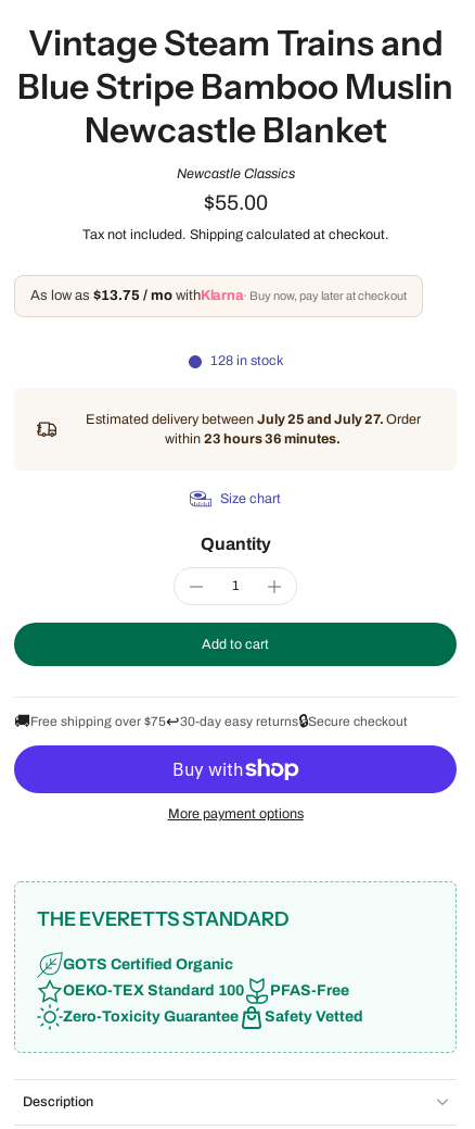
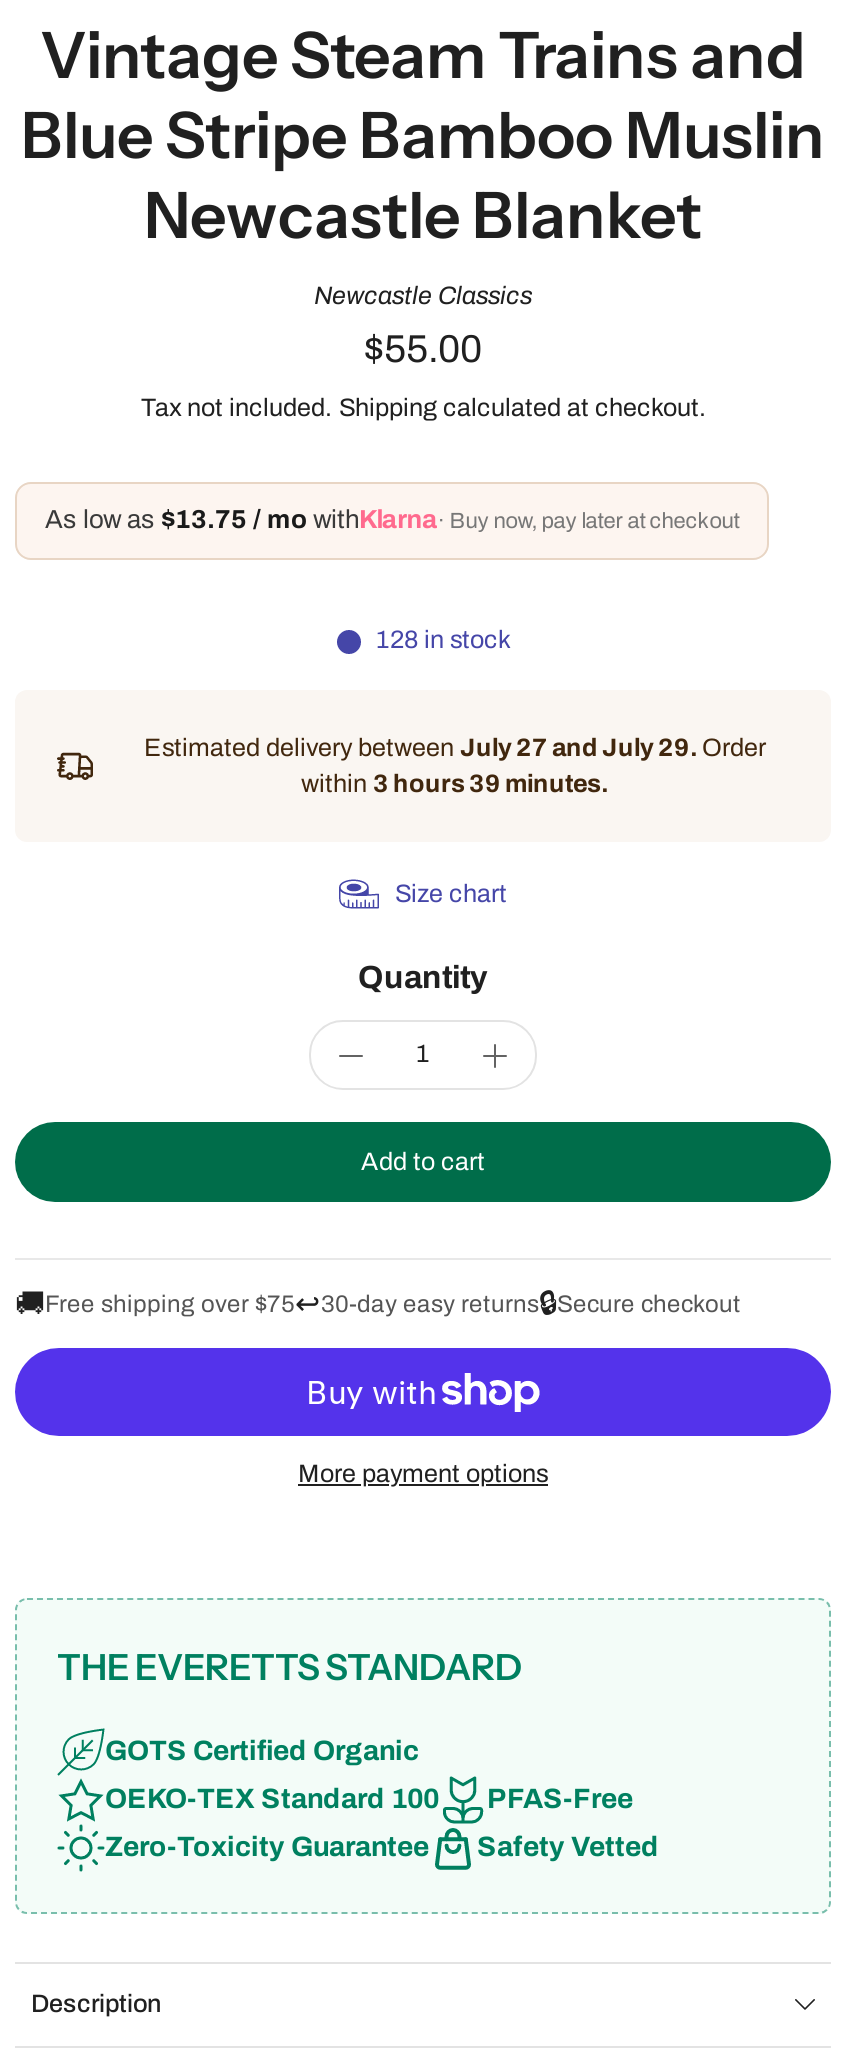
- Estimated delivery between July 25 and July 27. Order
+ Estimated delivery between July 27 and July 29. Order

- within 23 hours 36 minutes.
+ within 3 hours 39 minutes.
